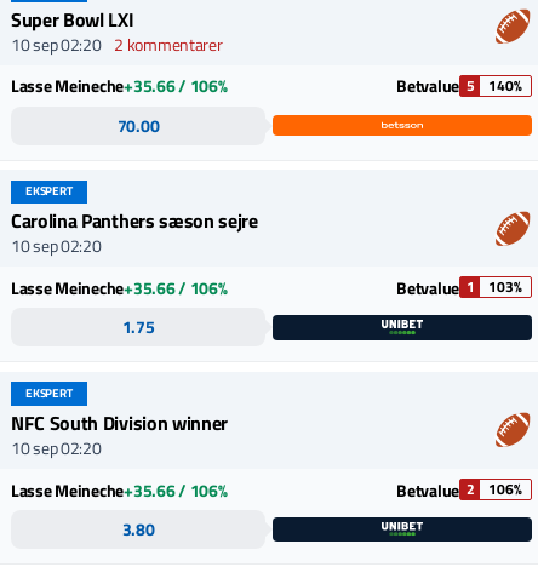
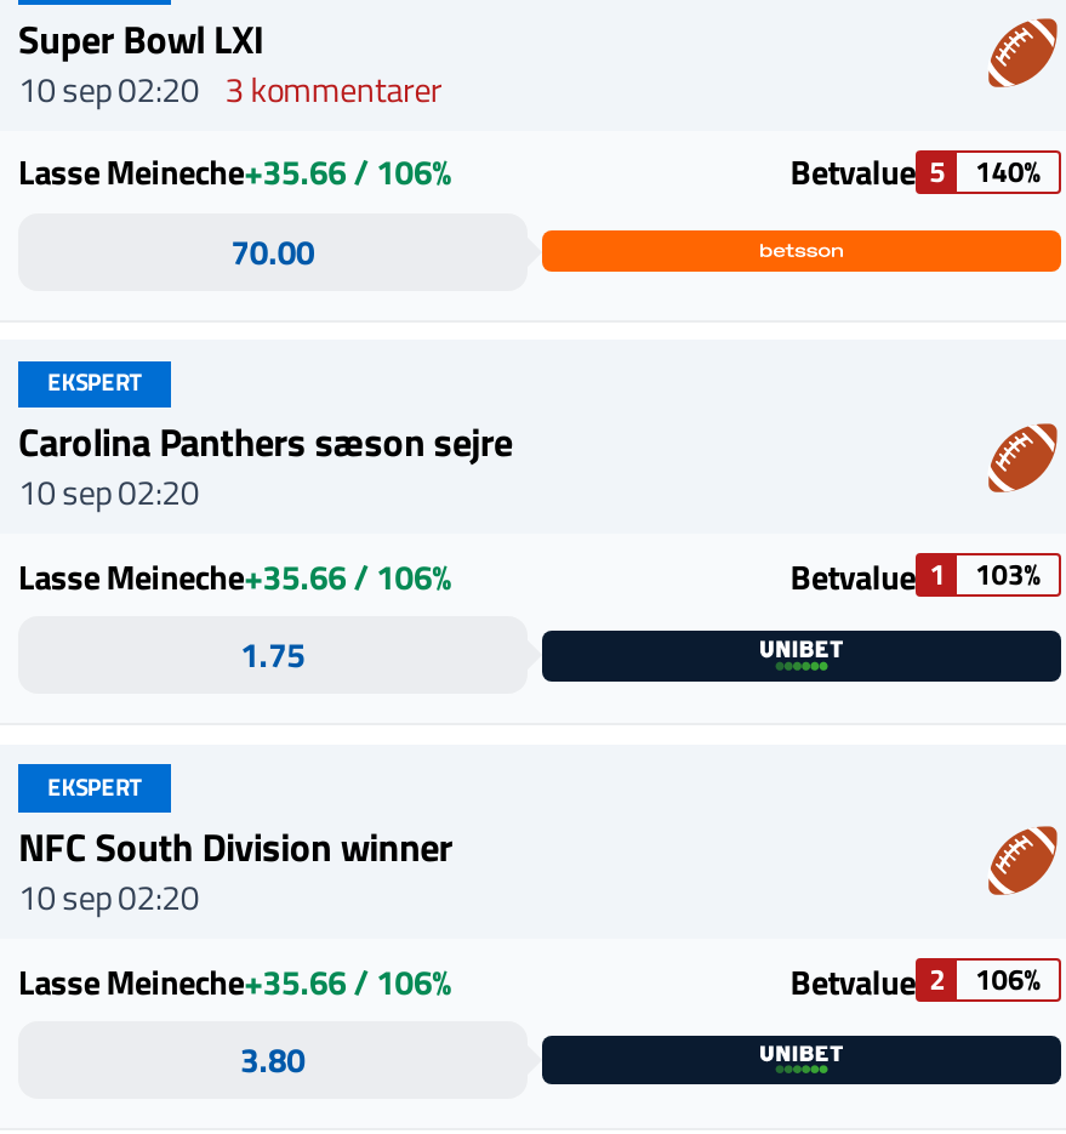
- 10 sep 02:20 2 kommentarer
+ 10 sep 02:20 3 kommentarer
